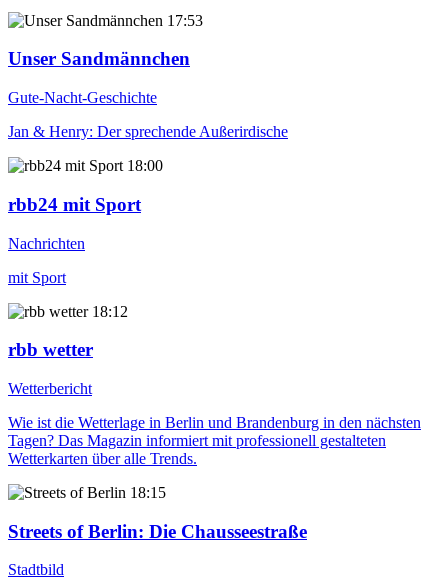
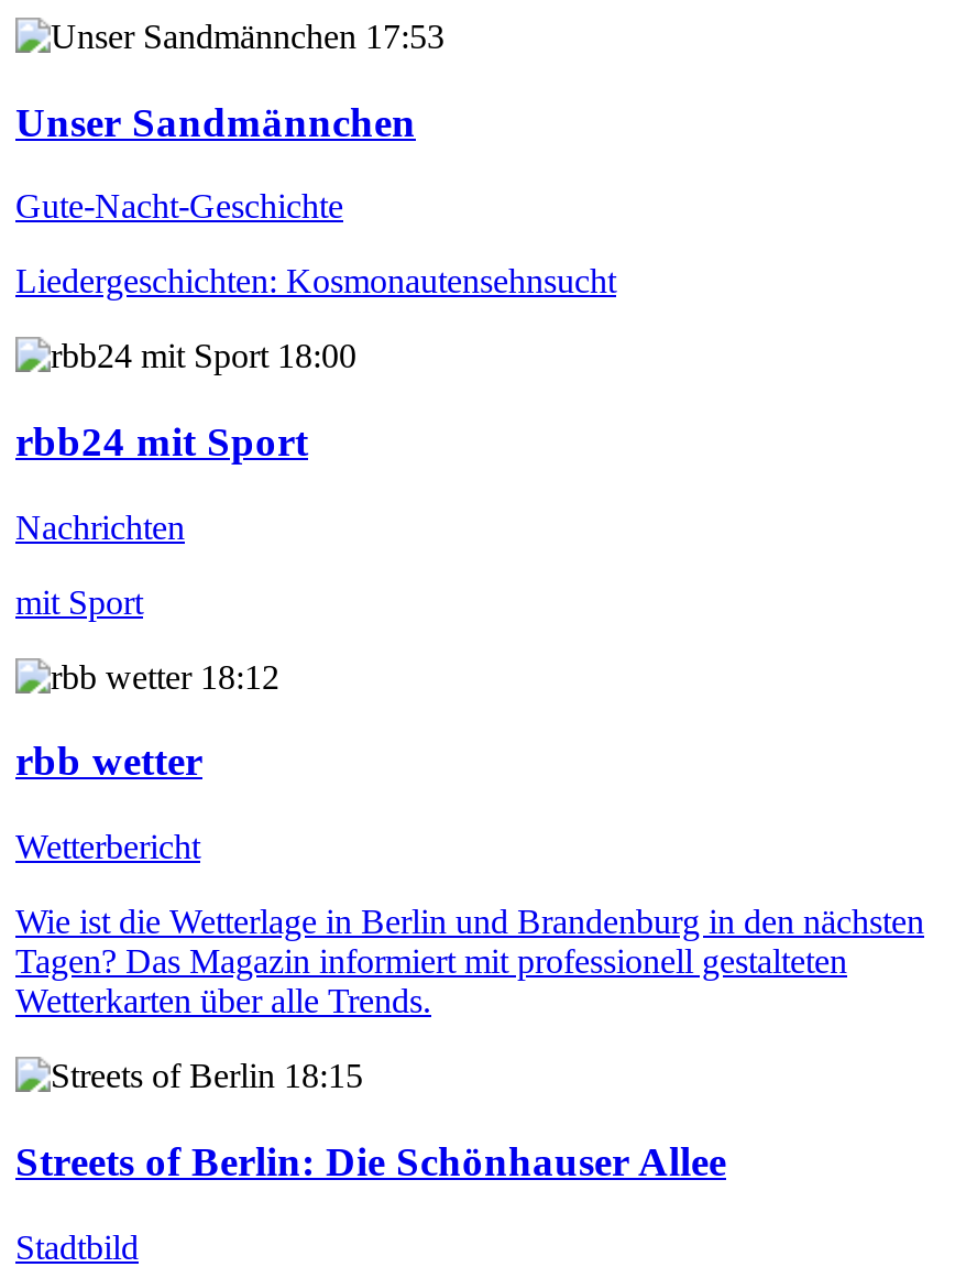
- Jan & Henry: Der sprechende Außerirdische
+ Liedergeschichten: Kosmonautensehnsucht

- Streets of Berlin: Die Chausseestraße
+ Streets of Berlin: Die Schönhauser Allee
